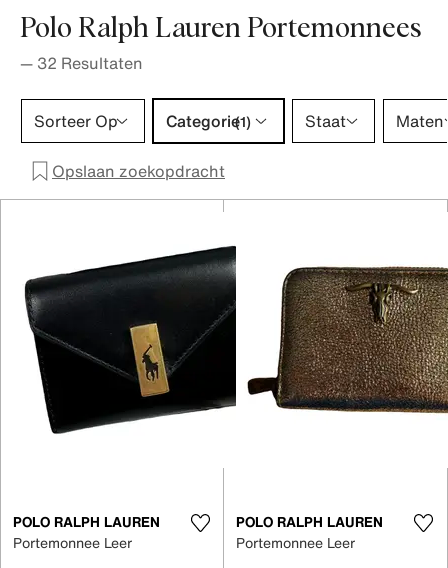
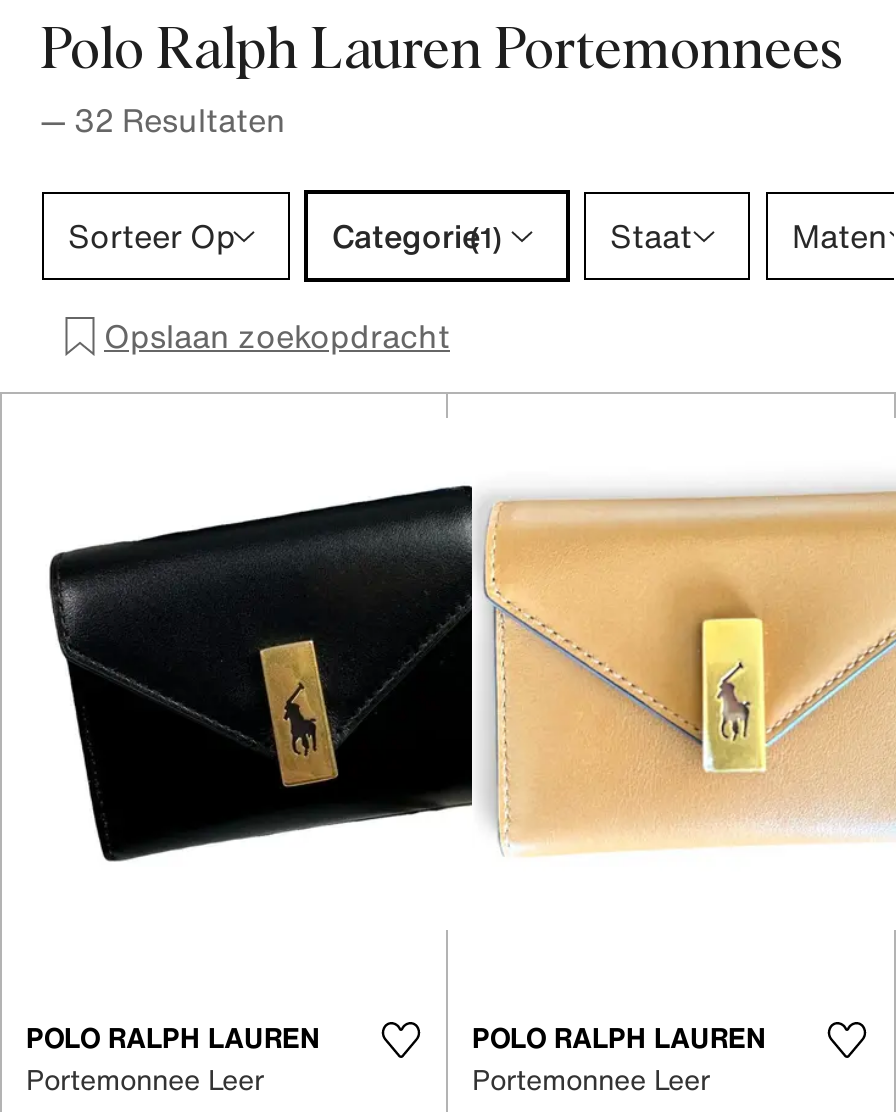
- [image]
+ [image]
